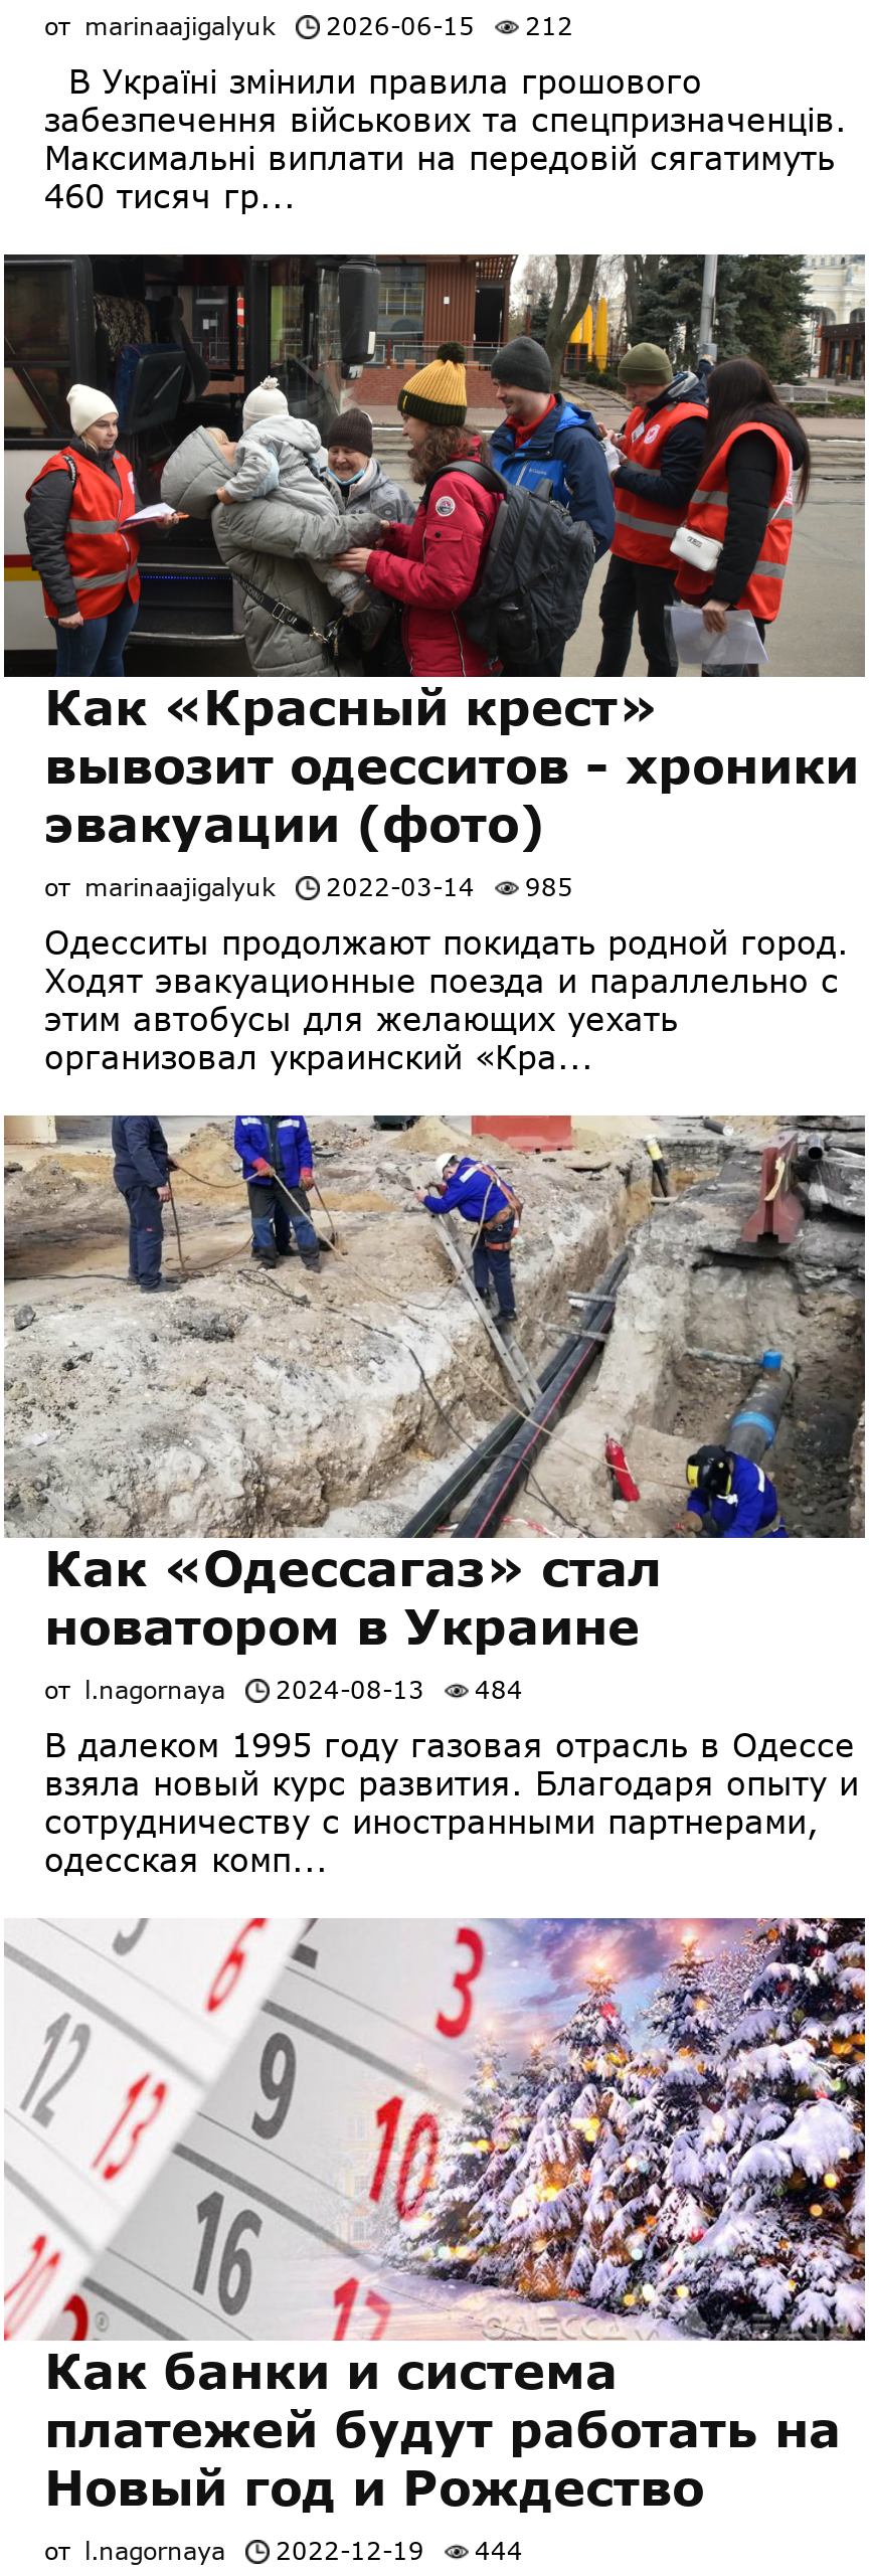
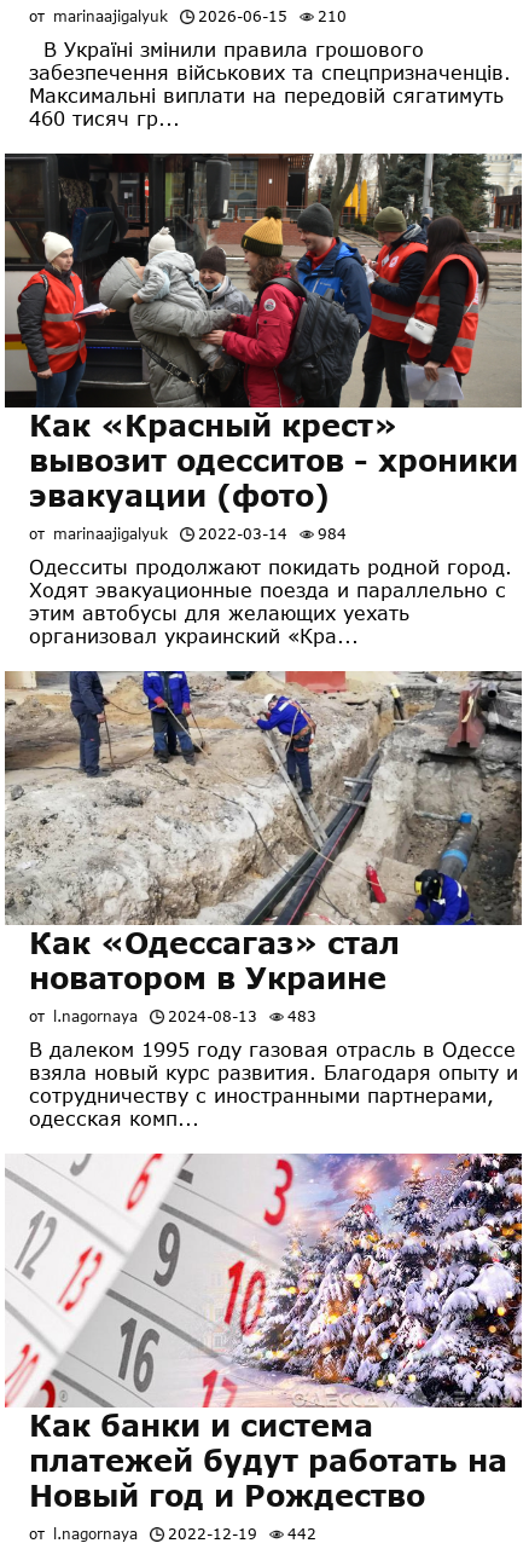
- от marinaajigalyuk 2026-06-15 212
+ от marinaajigalyuk 2026-06-15 210

- от marinaajigalyuk 2022-03-14 985
+ от marinaajigalyuk 2022-03-14 984

- 484
+ 483

- 444
+ 442
